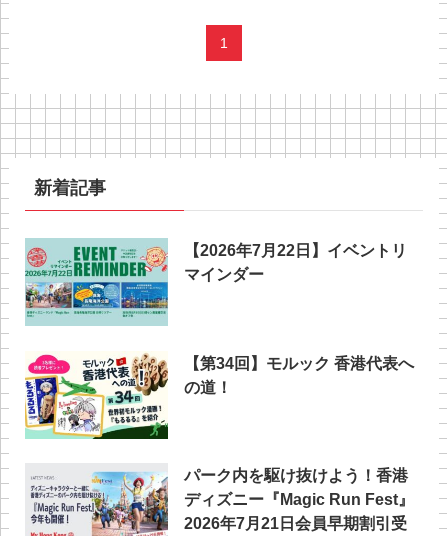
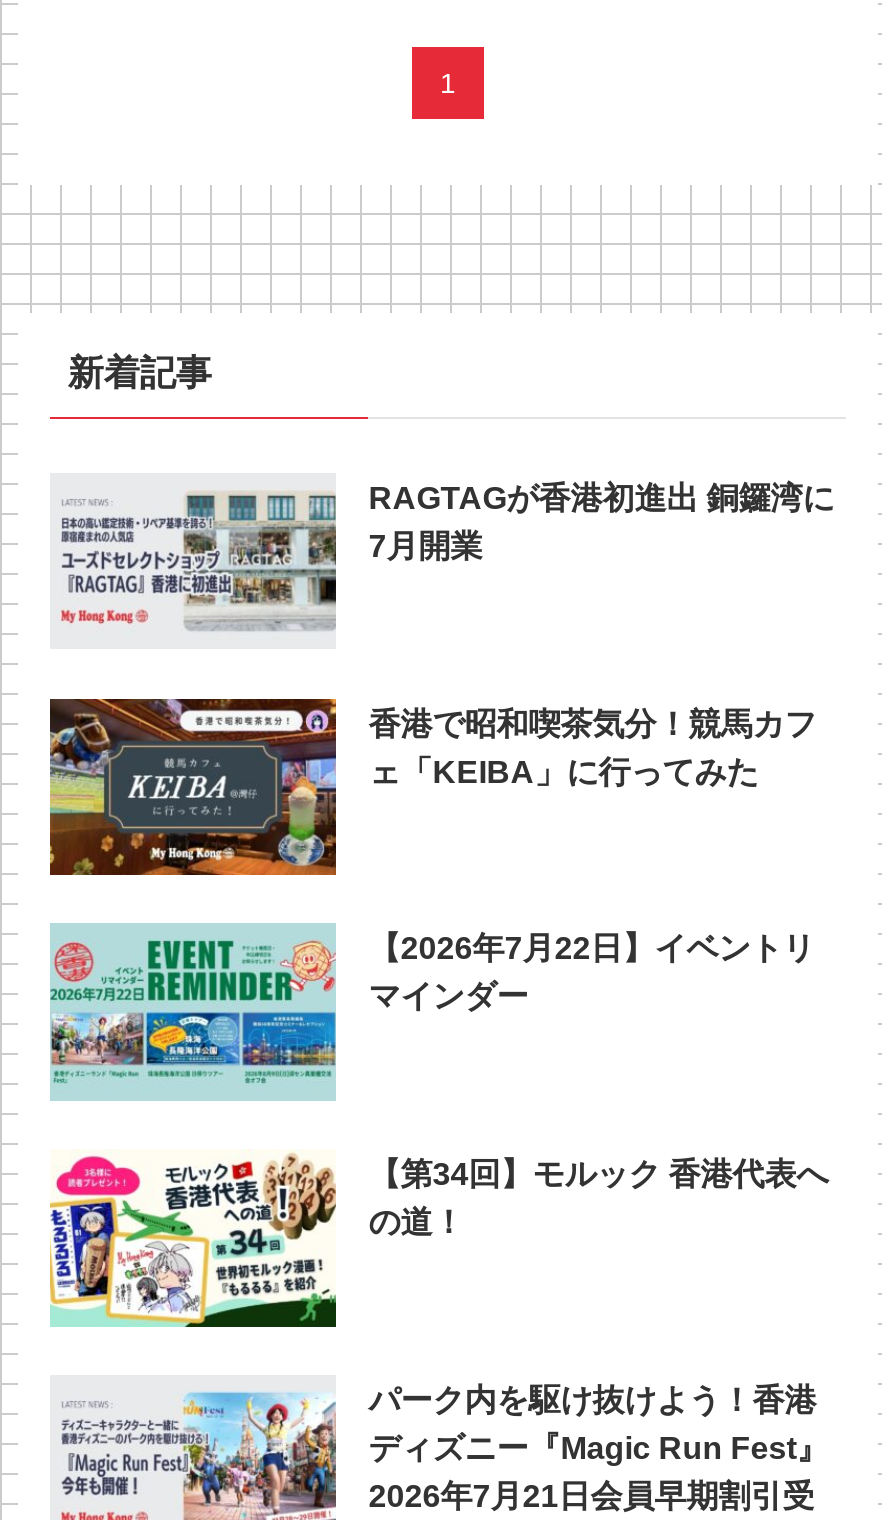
+ [image]
+ 香港で昭和喫茶気分！競馬カフ
+ ェ「KEIBA」に行ってみた

+ [image]
+ RAGTAGが香港初進出 銅鑼湾に
+ 7月開業
